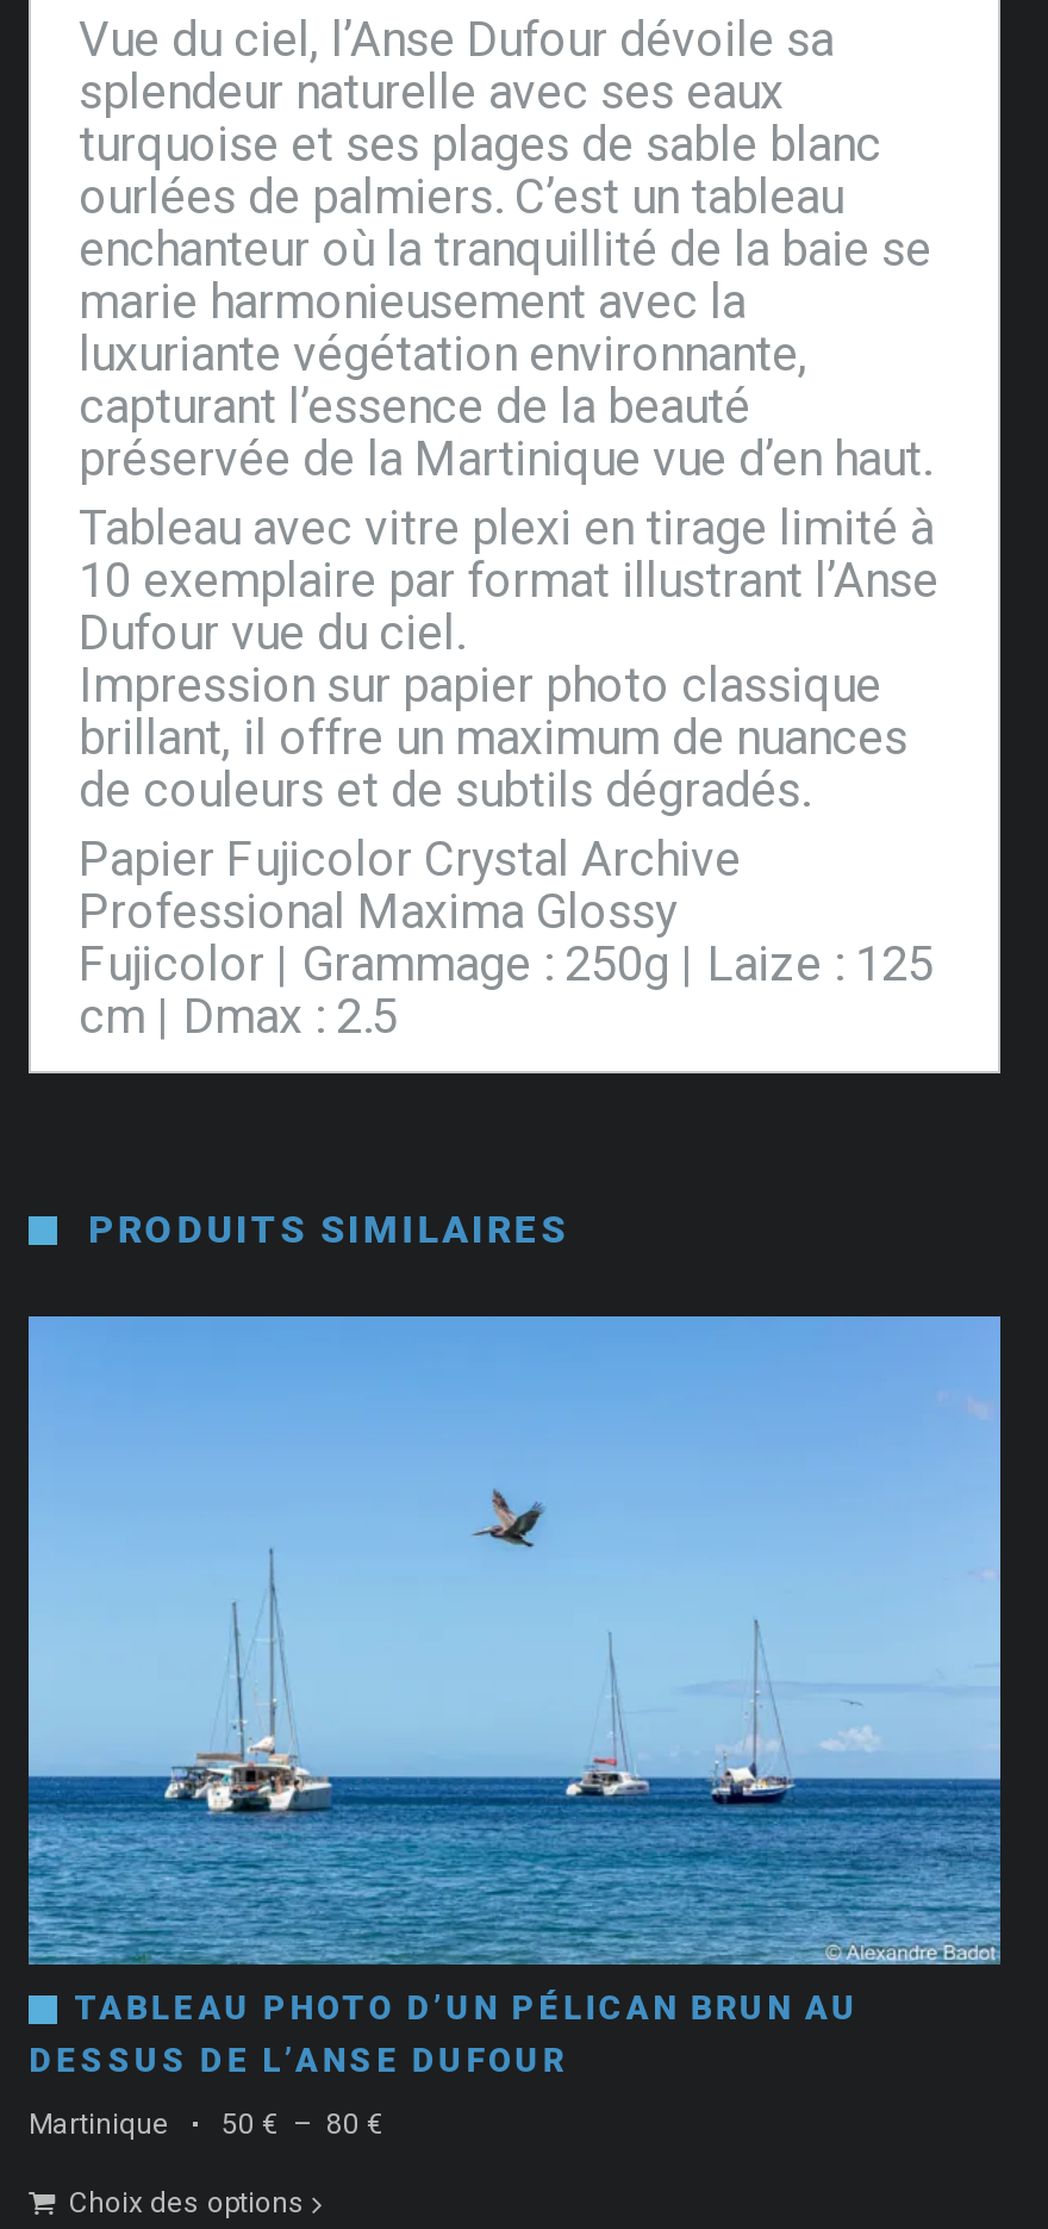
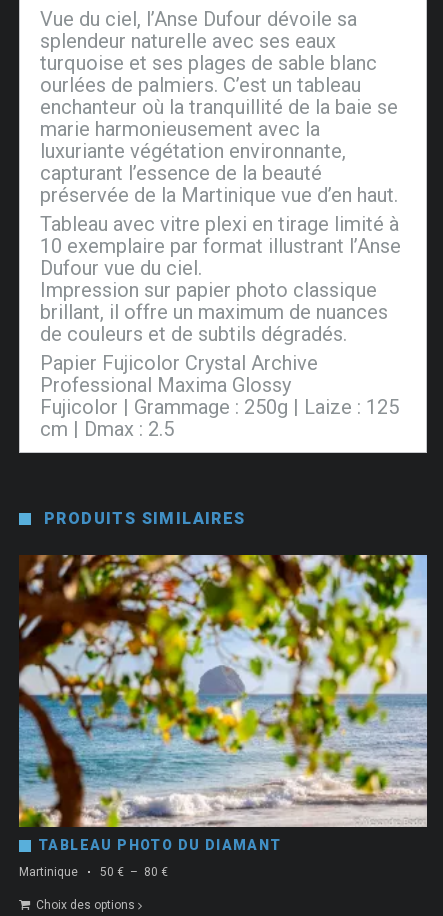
- [image]
- TABLEAU PHOTO D’UN PÉLICAN BRUN AU
- DESSUS DE L’ANSE DUFOUR
+ [image]
+ TABLEAU PHOTO DU DIAMANT
